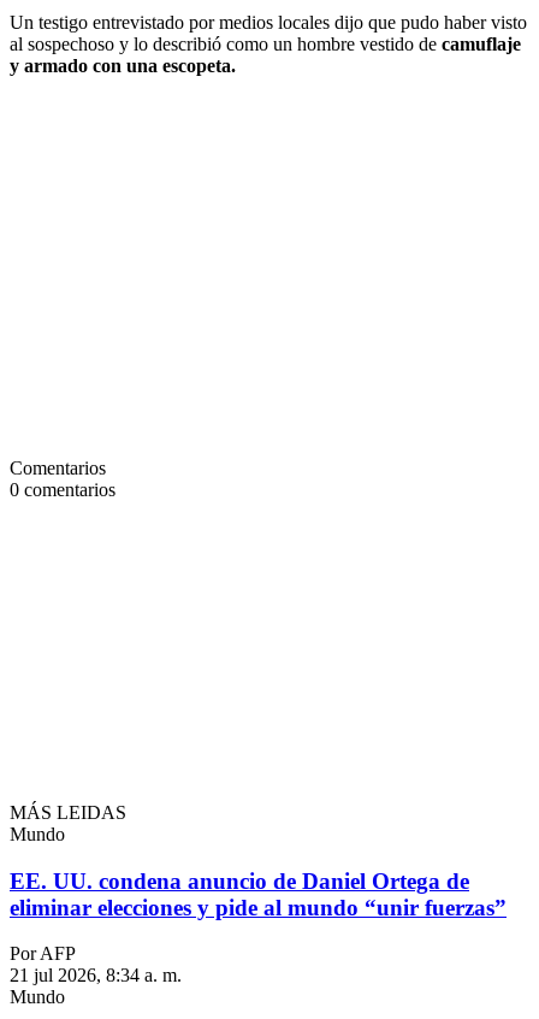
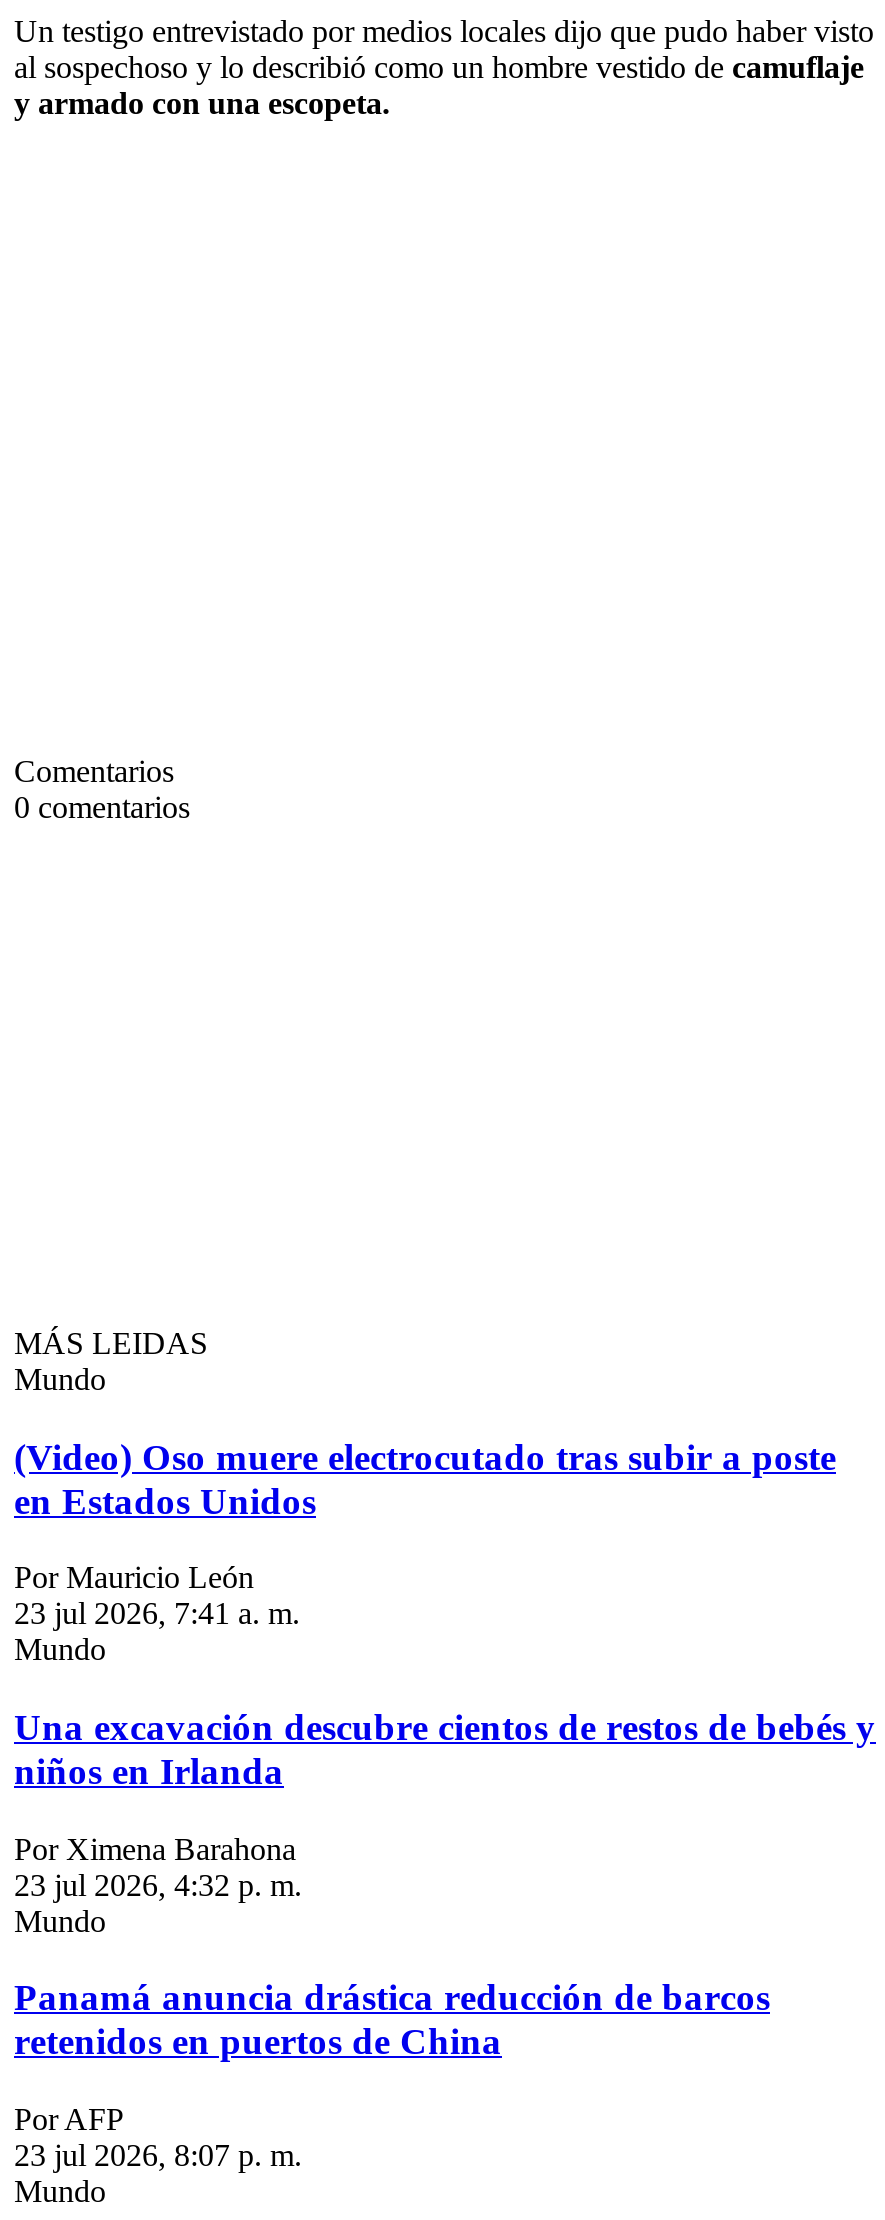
- EE. UU. condena anuncio de Daniel Ortega de
- eliminar elecciones y pide al mundo “unir fuerzas”
+ (Video) Oso muere electrocutado tras subir a poste
+ en Estados Unidos
+ Por Mauricio León
+ 23 jul 2026, 7:41 a. m.
+ Mundo
+ Una excavación descubre cientos de restos de bebés y
+ niños en Irlanda
+ Por Ximena Barahona
+ 23 jul 2026, 4:32 p. m.
+ Mundo
+ Panamá anuncia drástica reducción de barcos
+ retenidos en puertos de China

- 21 jul 2026, 8:34 a. m.
+ 23 jul 2026, 8:07 p. m.
